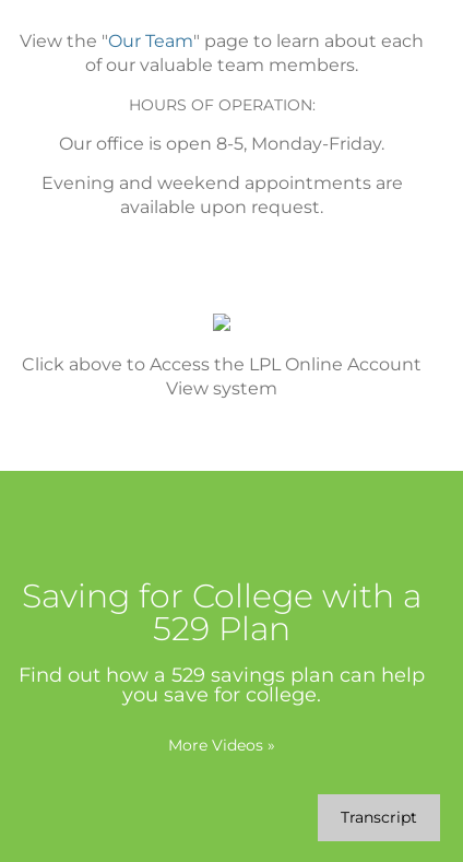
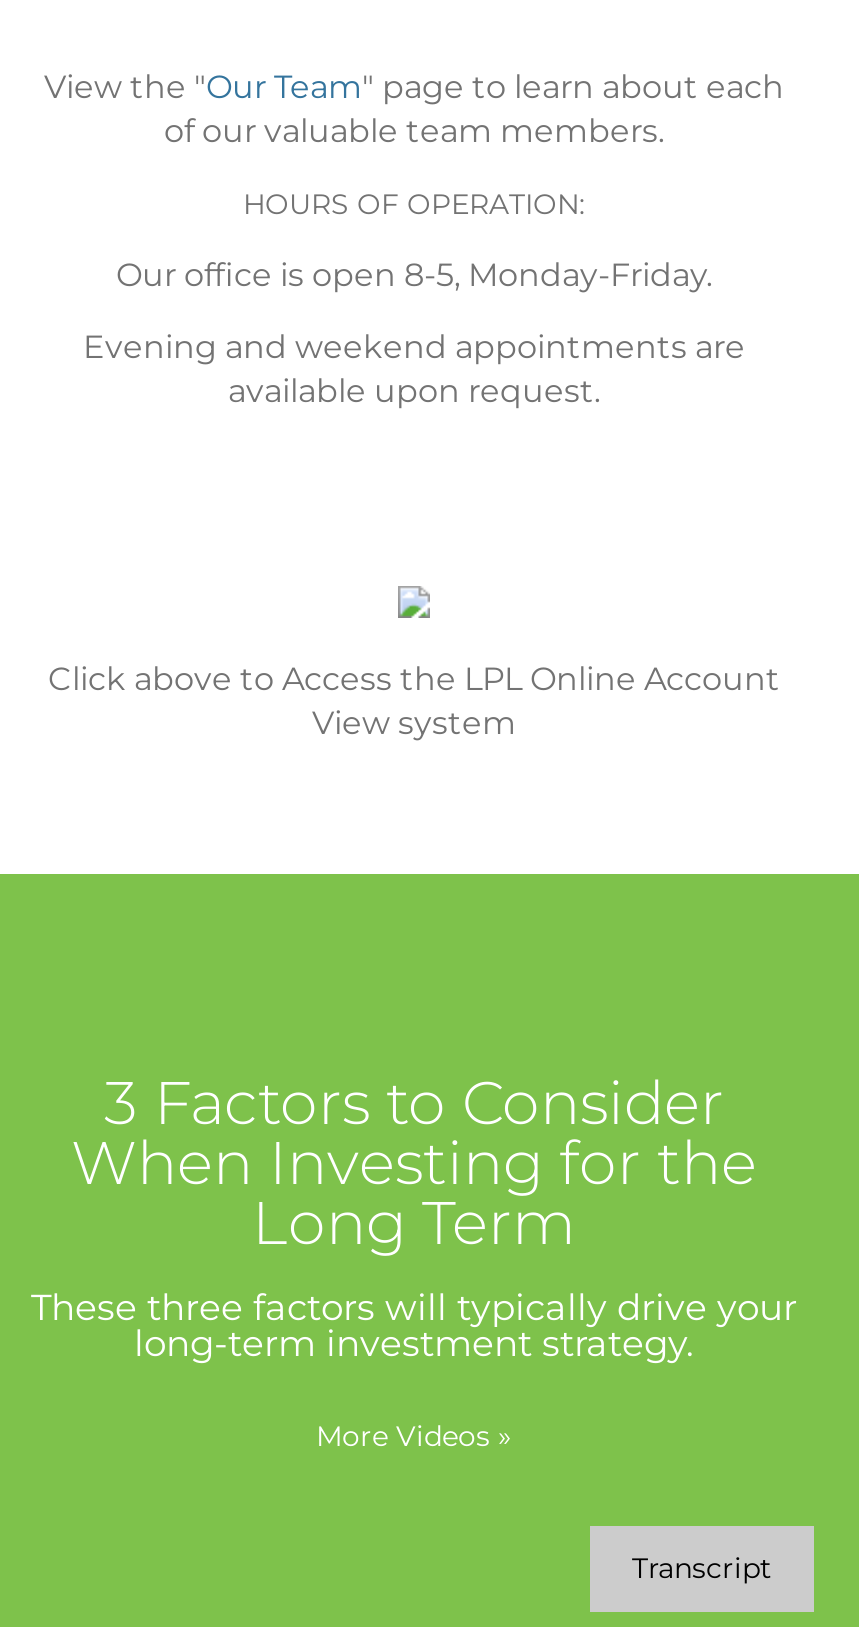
- Saving for College with a
- 529 Plan
- Find out how a 529 savings plan can help
- you save for college.
+ 3 Factors to Consider
+ When Investing for the
+ Long Term
+ These three factors will typically drive your
+ long-term investment strategy.
